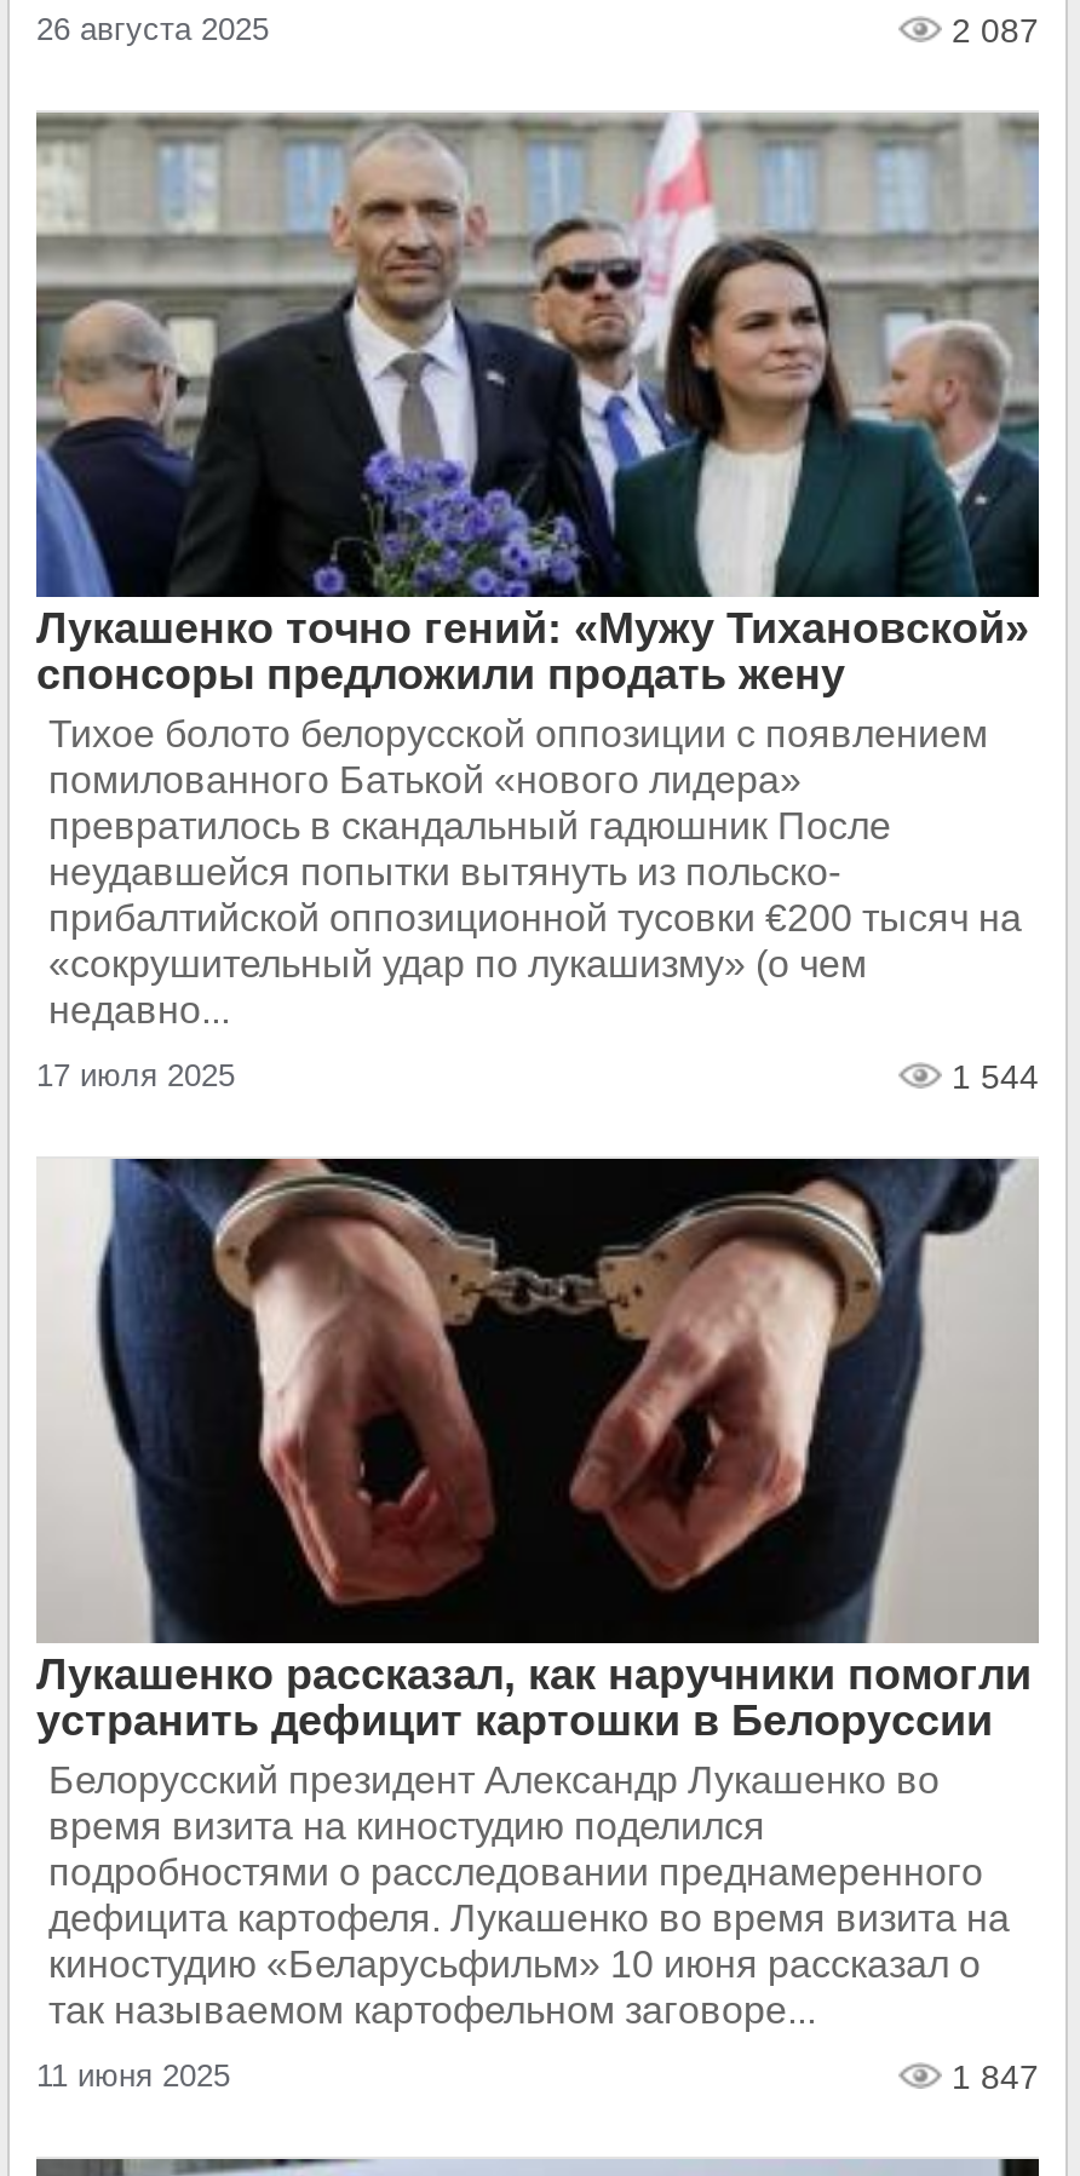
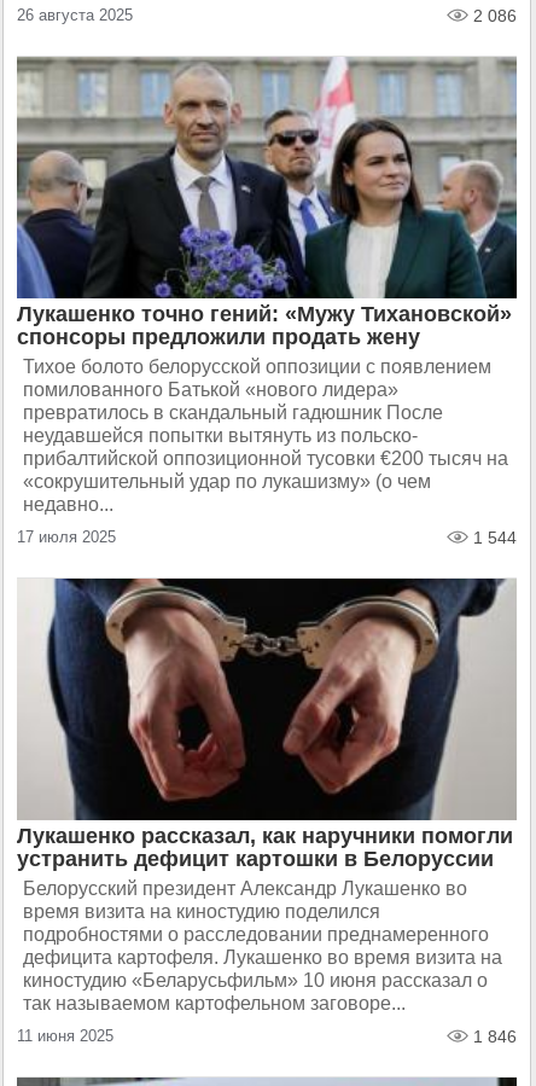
- 2 087
+ 2 086

- 1 847
+ 1 846
